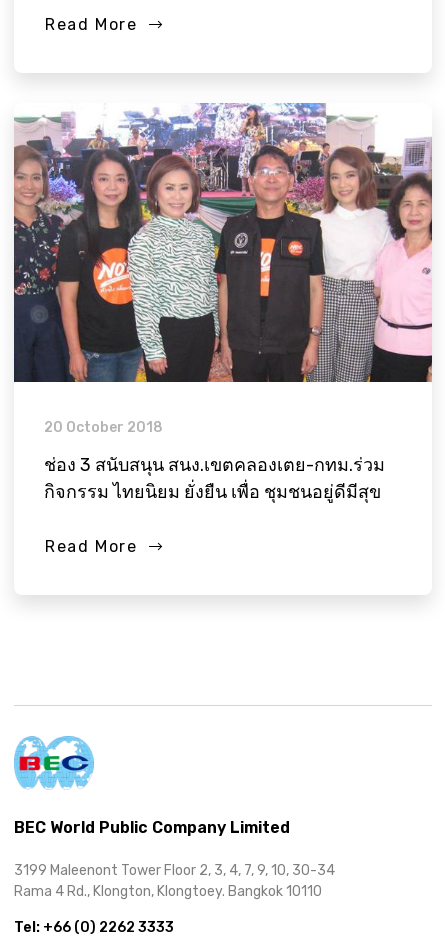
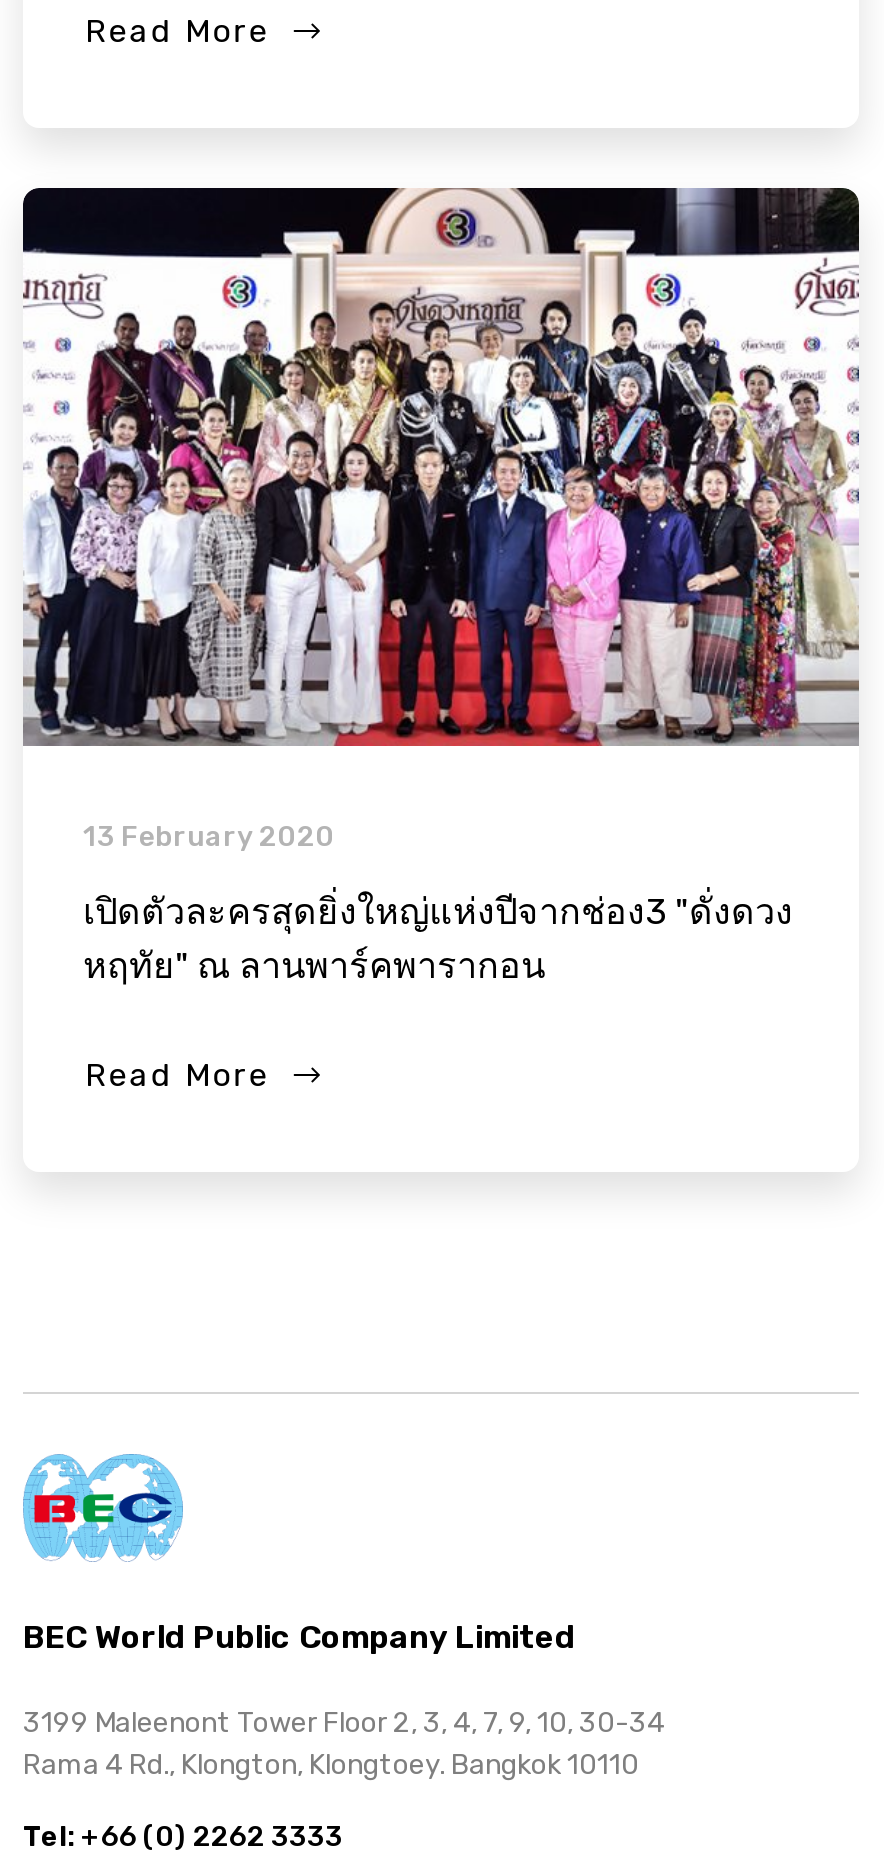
- [image]
- 20 October 2018
+ [image]
+ 13 February 2020

- ช่อง 3 สนับสนุน สนง.เขตคลองเตย-กทม.ร่วม
- กิจกรรม ไทยนิยม ยั่งยืน เพื่อ ชุมชนอยู่ดีมีสุข
+ เปิดตัวละครสุดยิ่งใหญ่แห่งปีจากช่อง3 "ดั่งดวง
+ หฤทัย" ณ ลานพาร์คพารากอน
